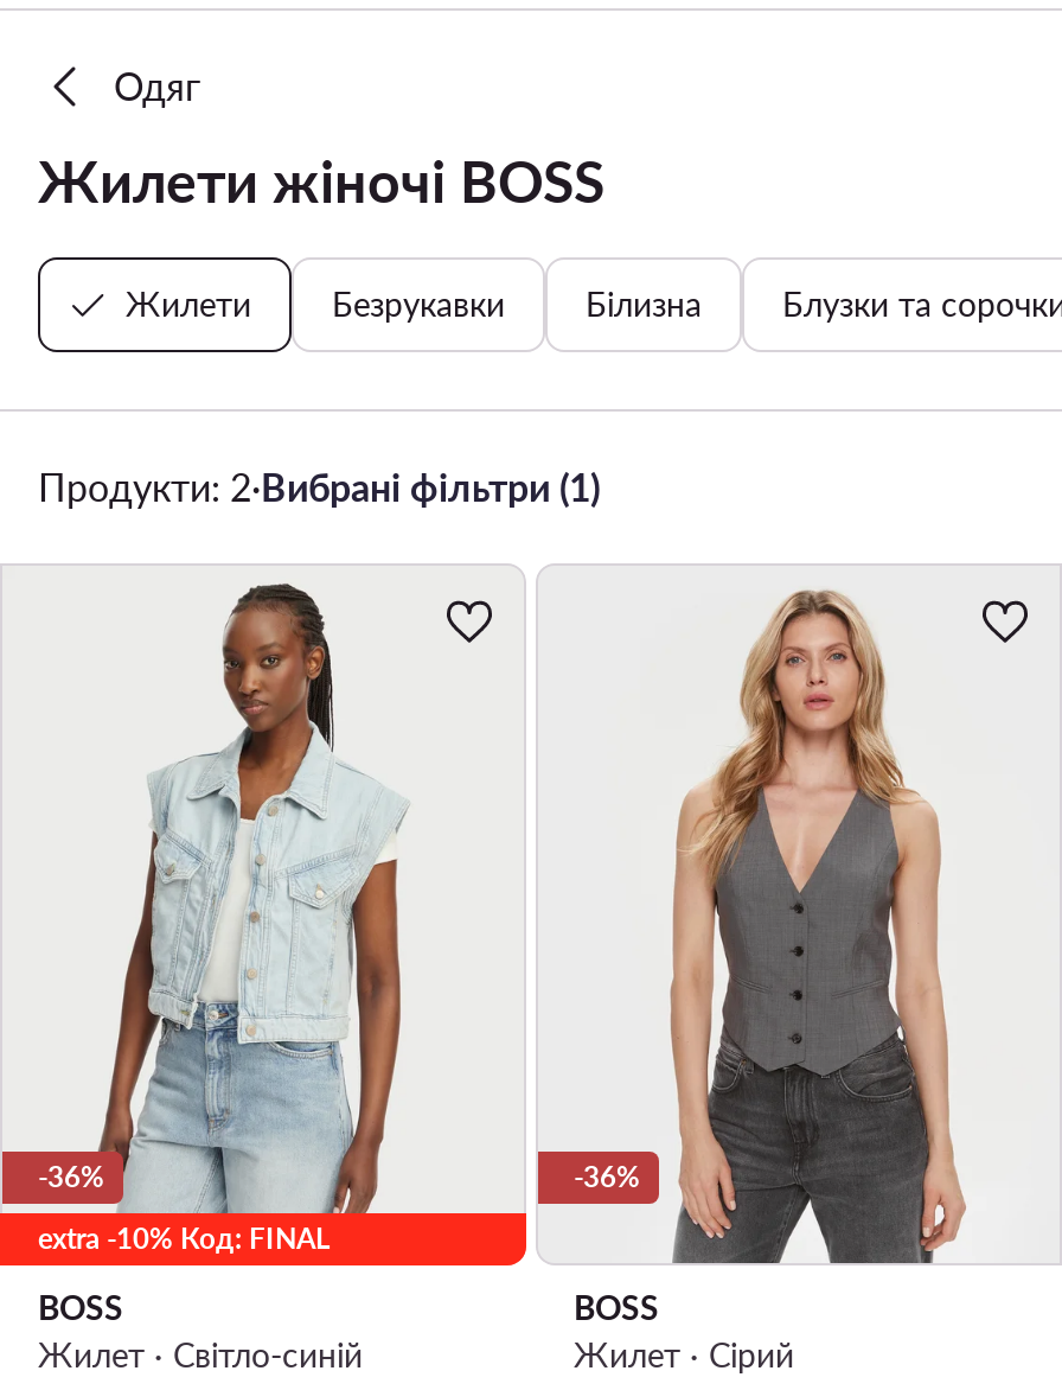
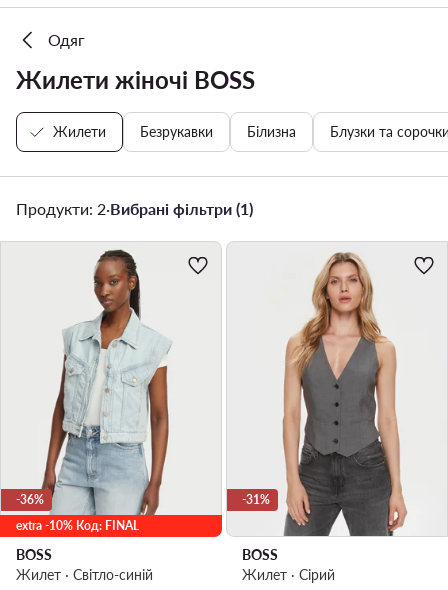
- -36%
+ -31%
